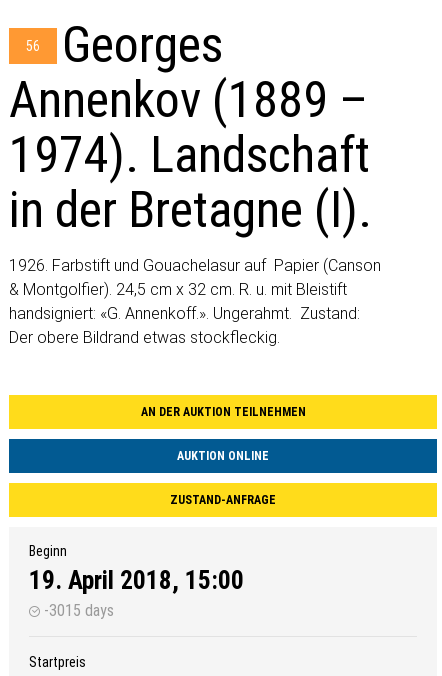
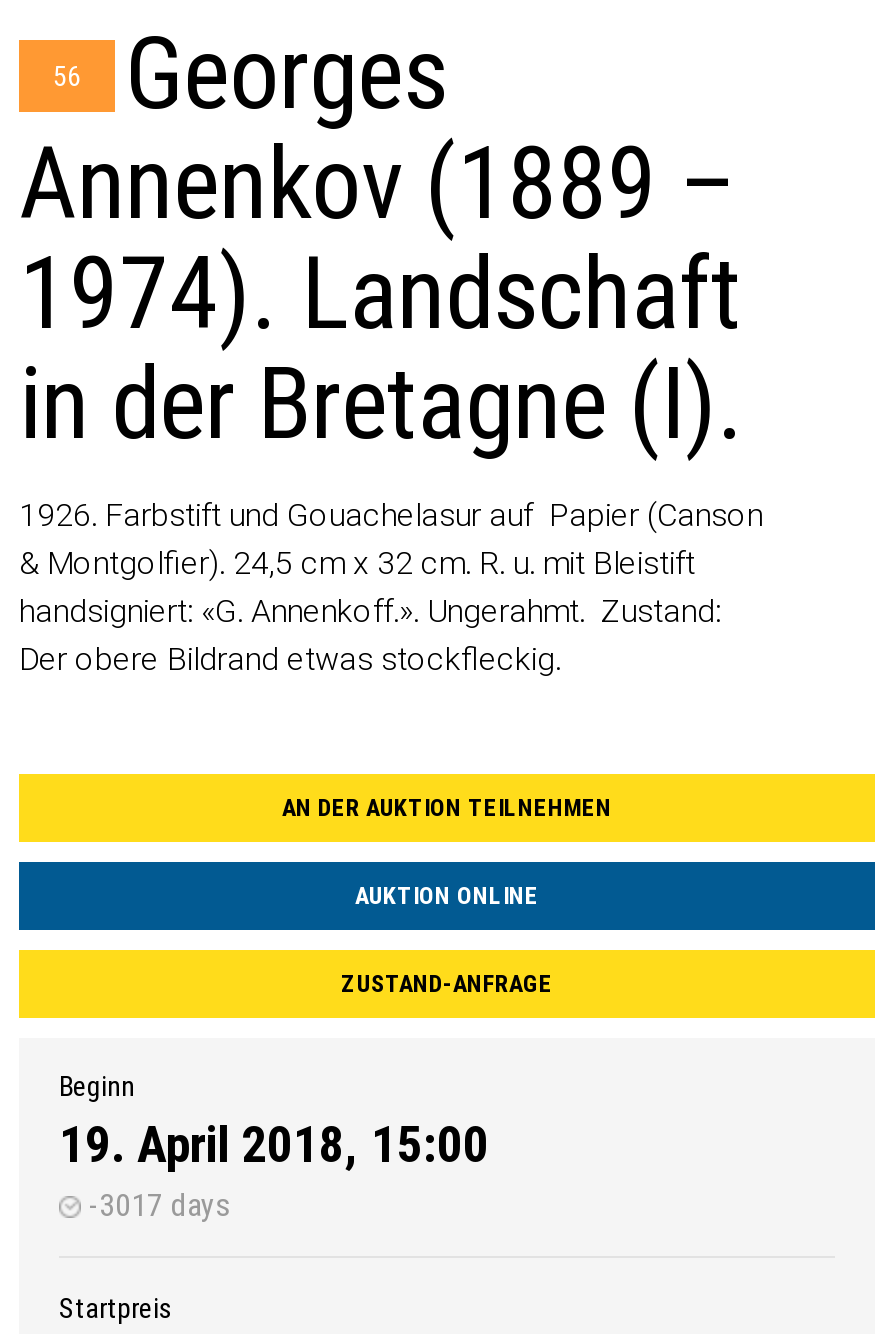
- -3015 days
+ -3017 days
